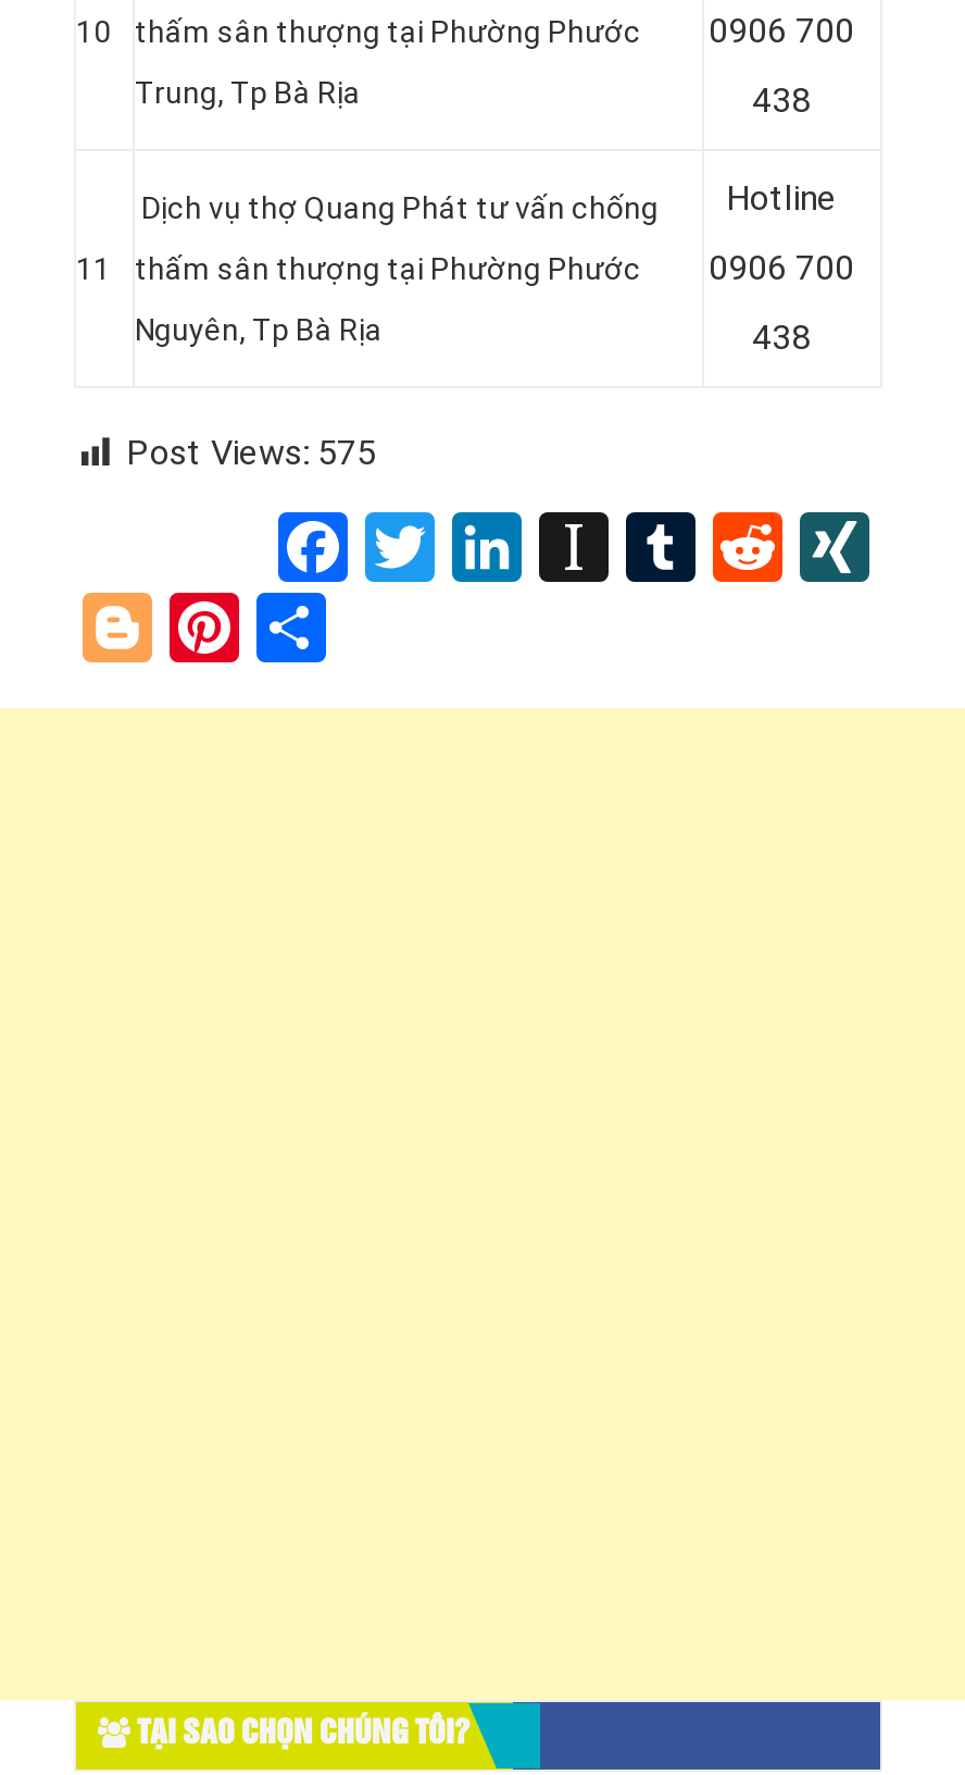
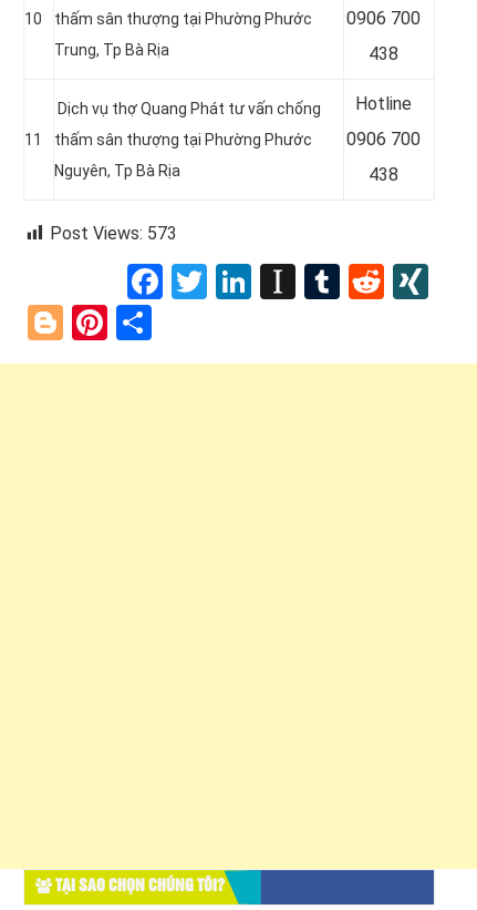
- Post Views: 575
+ Post Views: 573
